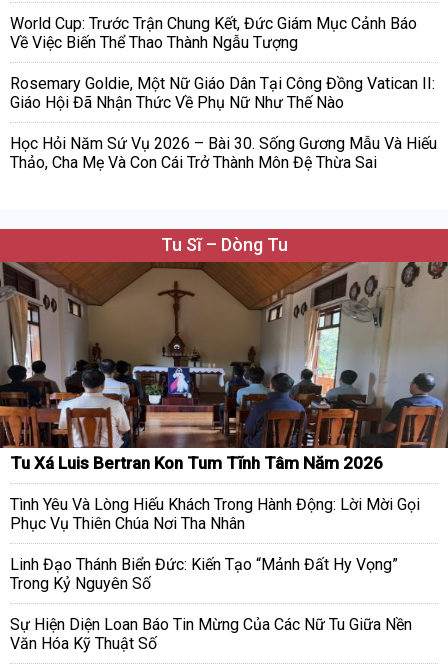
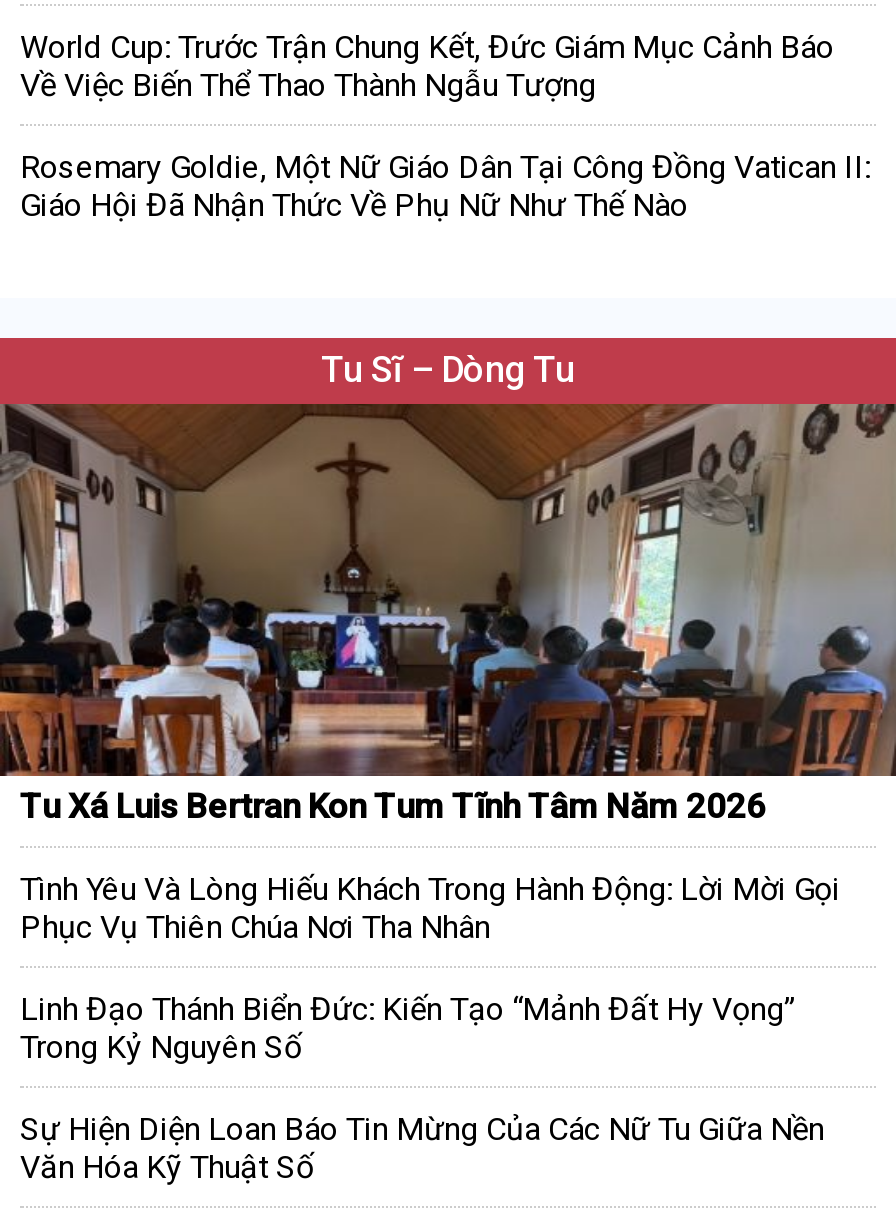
- Học Hỏi Năm Sứ Vụ 2026 – Bài 30. Sống Gương Mẫu Và Hiếu
- Thảo, Cha Mẹ Và Con Cái Trở Thành Môn Đệ Thừa Sai
